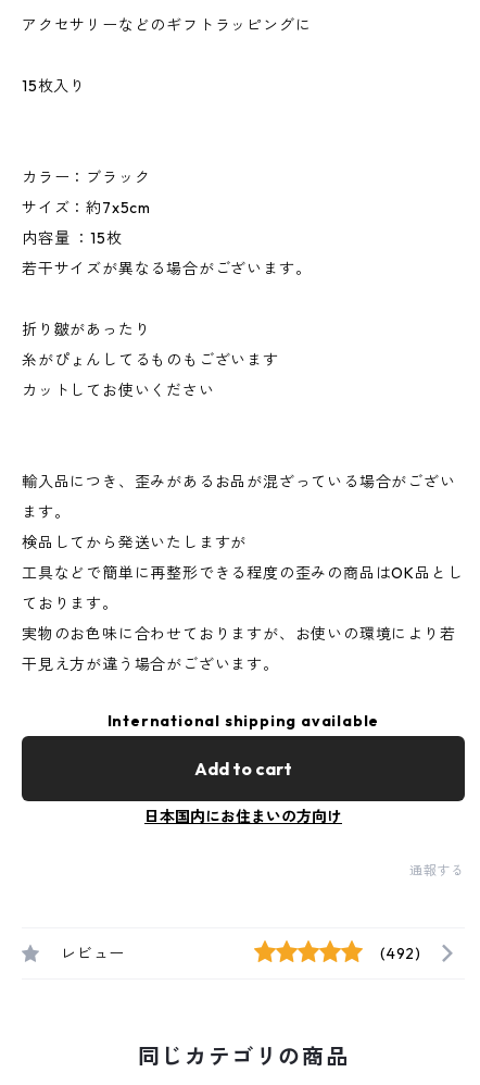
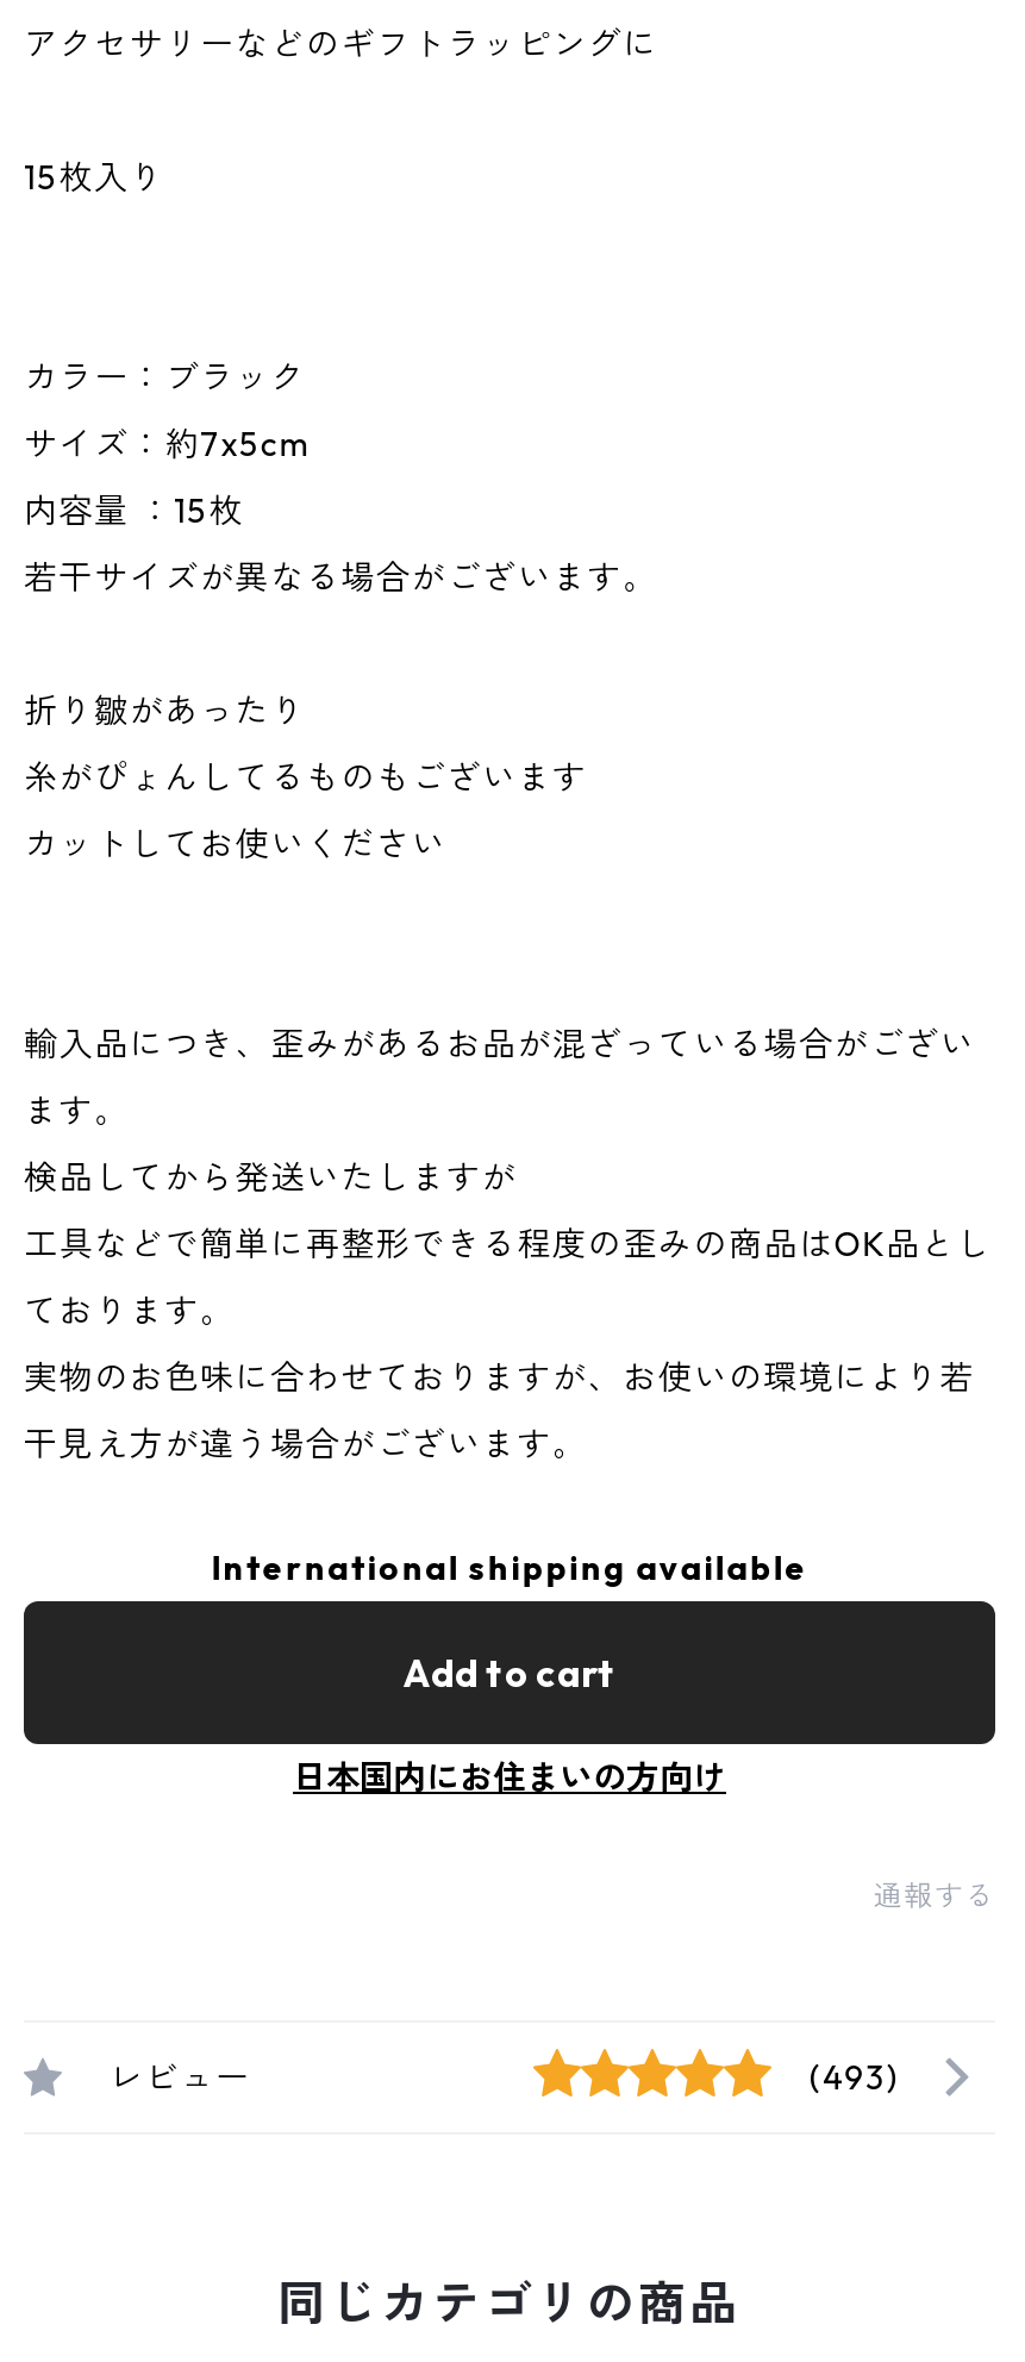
- (492)
+ (493)
